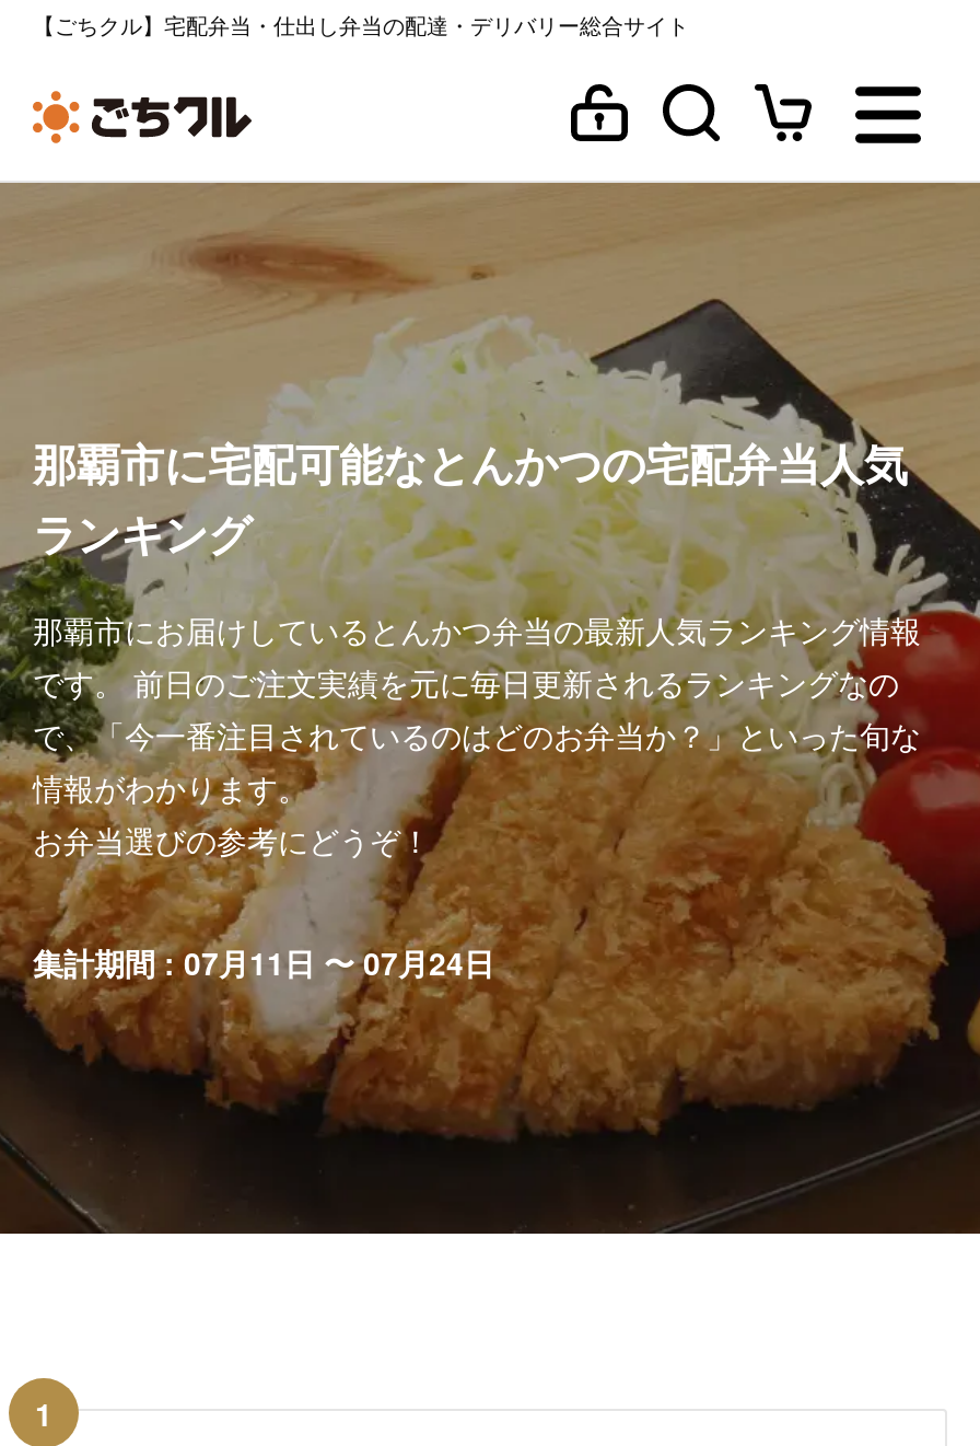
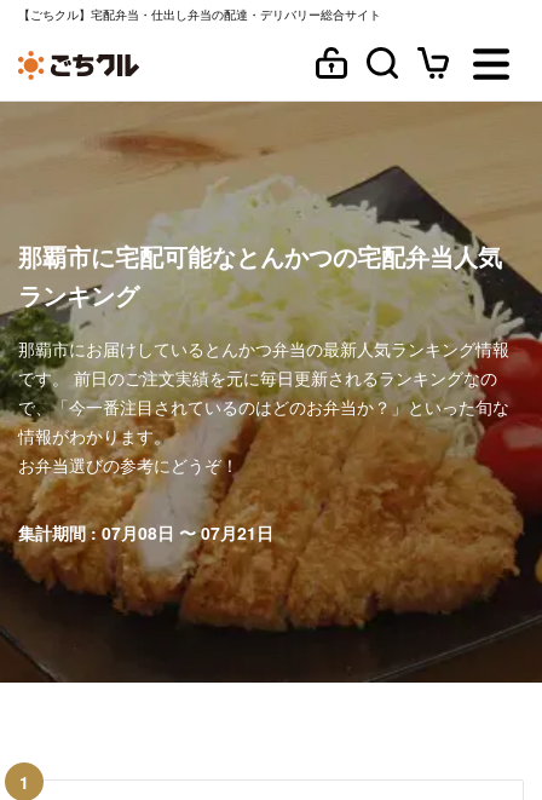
- 集計期間 : 07月11日 〜 07月24日
+ 集計期間 : 07月08日 〜 07月21日
